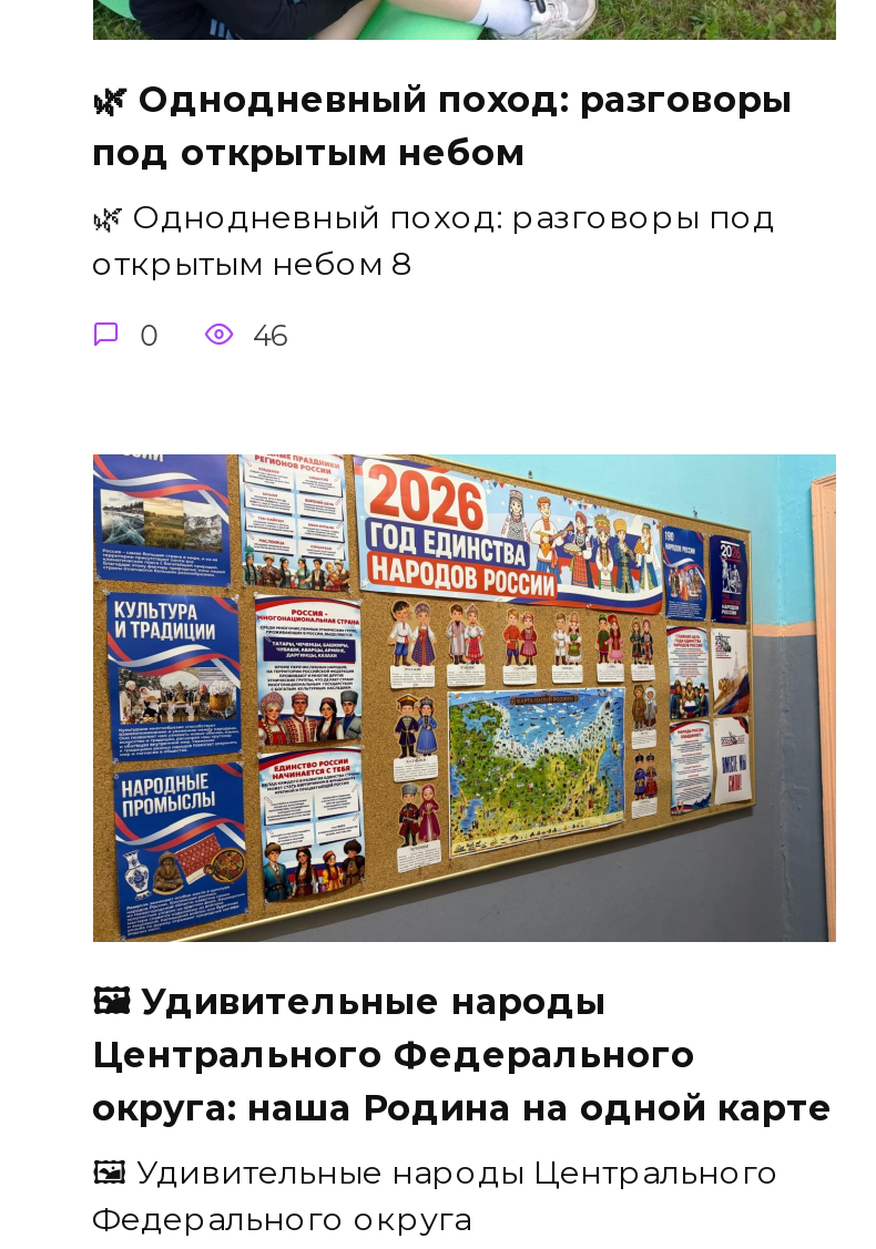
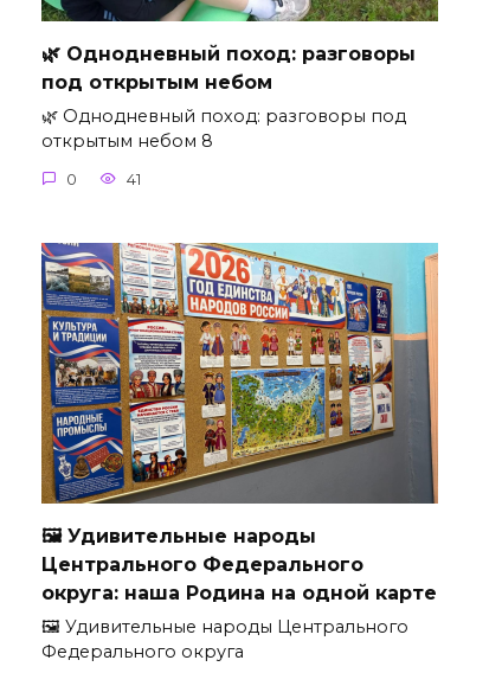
- 46
+ 41
